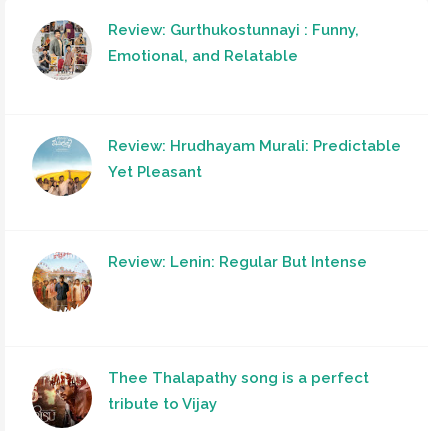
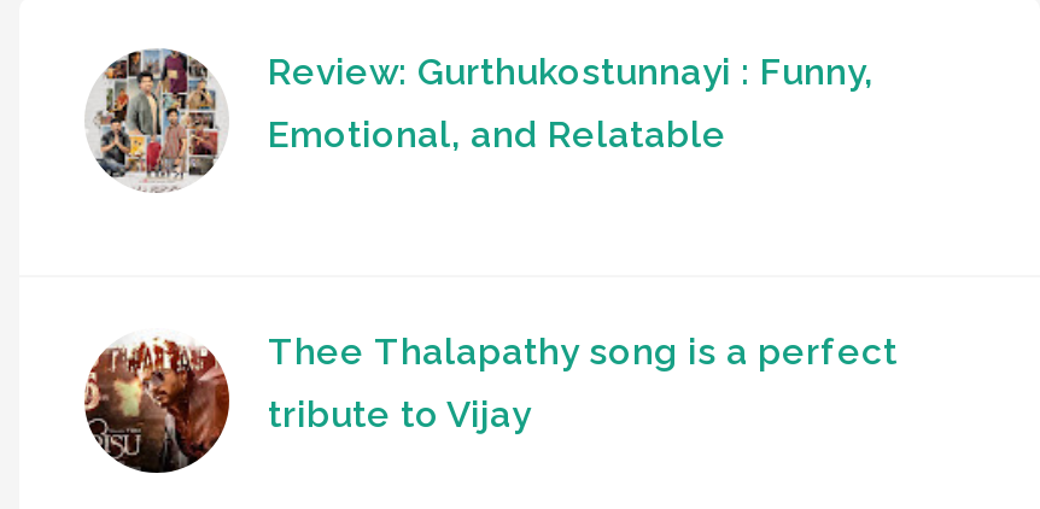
- [image]
- Review: Hrudhayam Murali: Predictable
- Yet Pleasant

- [image]
- Review: Lenin: Regular But Intense
